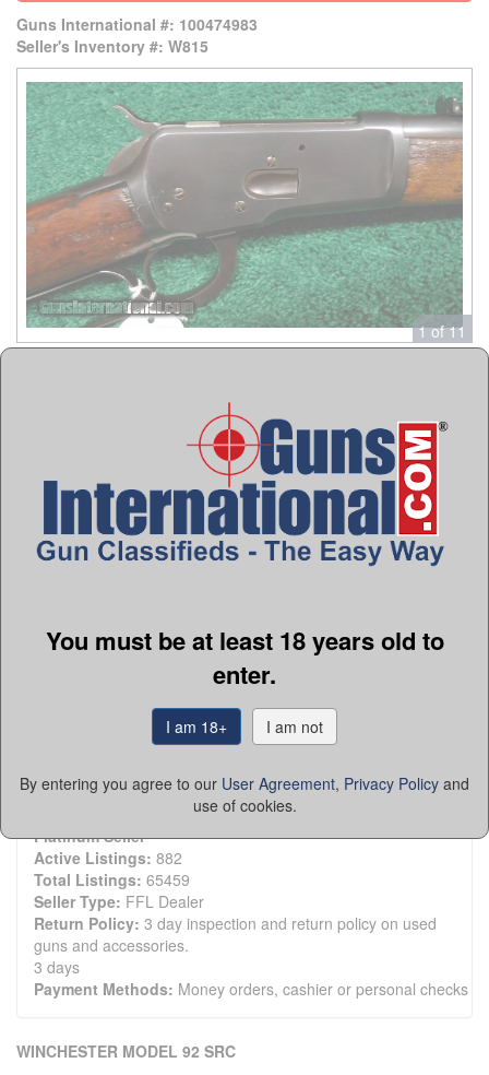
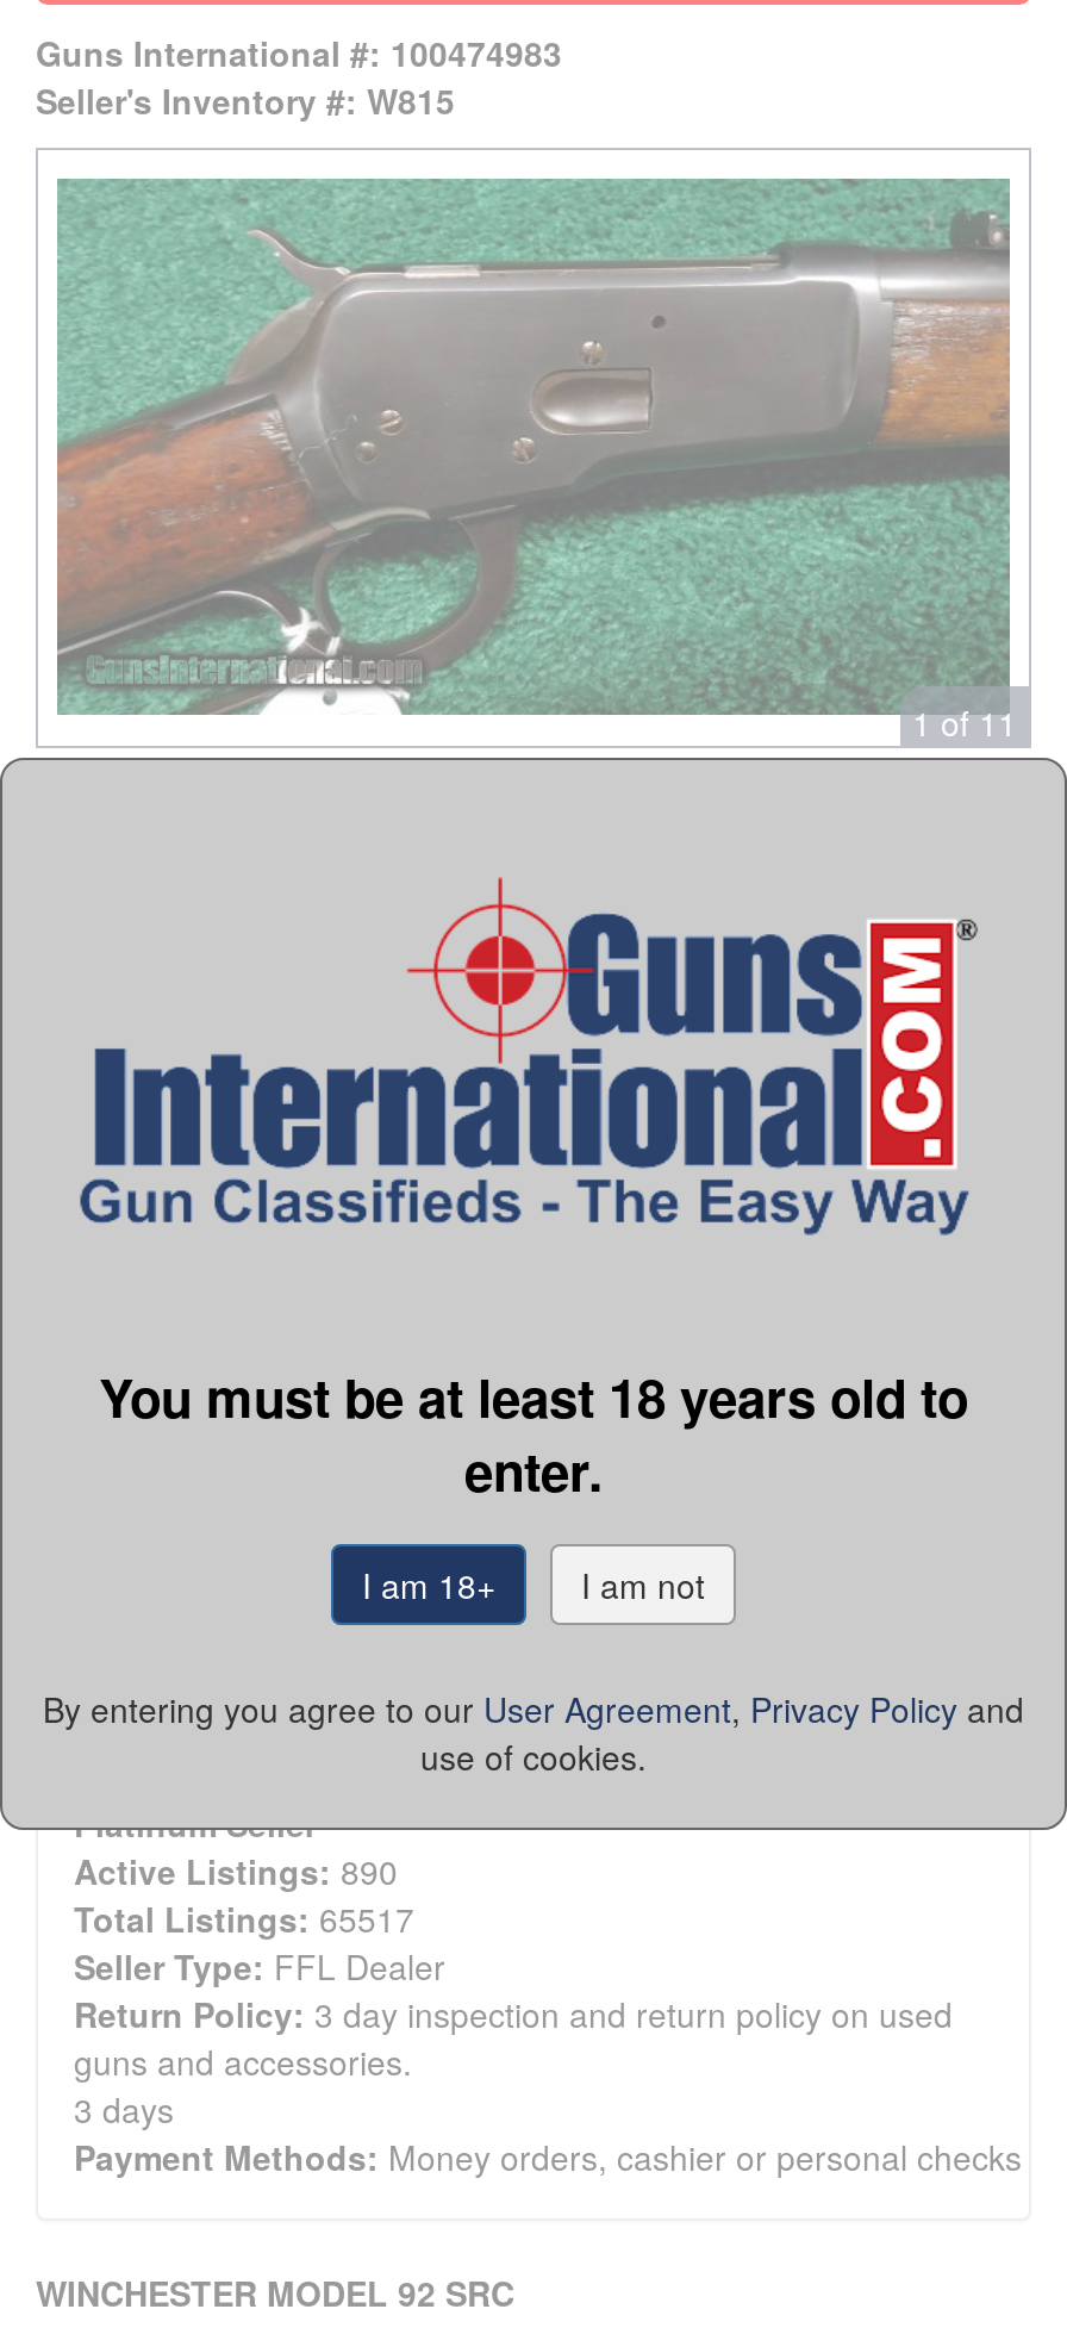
- Active Listings: 882
+ Active Listings: 890

- Total Listings: 65459
+ Total Listings: 65517
